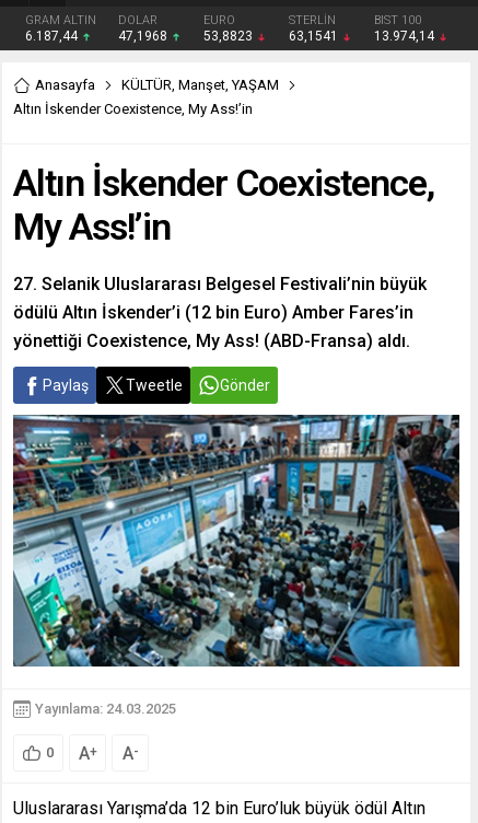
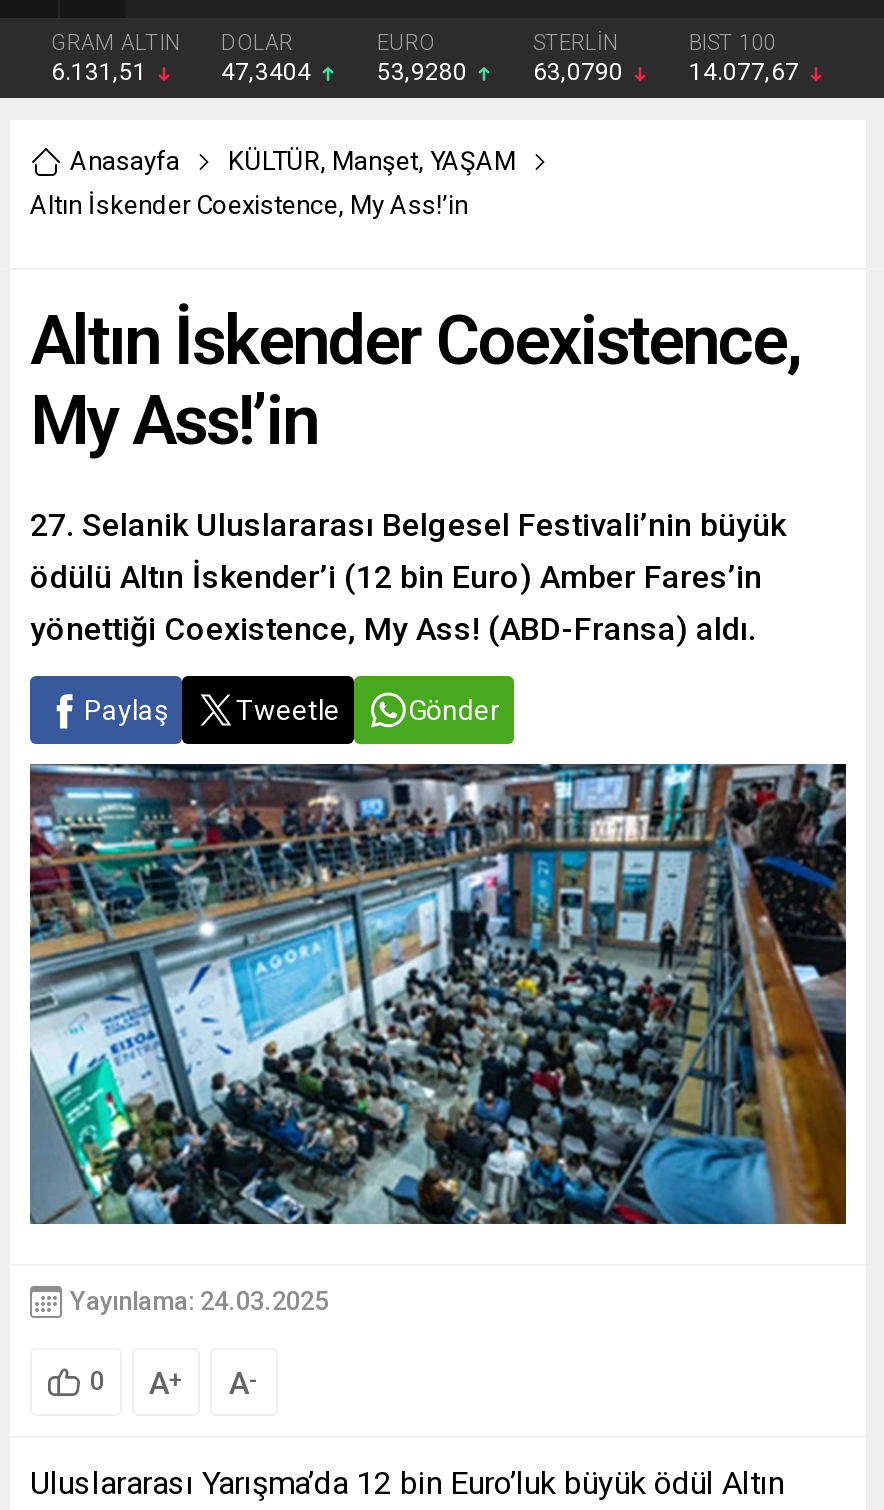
- 6.187,44
+ 6.131,51

- 47,1968
+ 47,3404

- 53,8823
+ 53,9280

- 63,1541
+ 63,0790

- 13.974,14
+ 14.077,67
